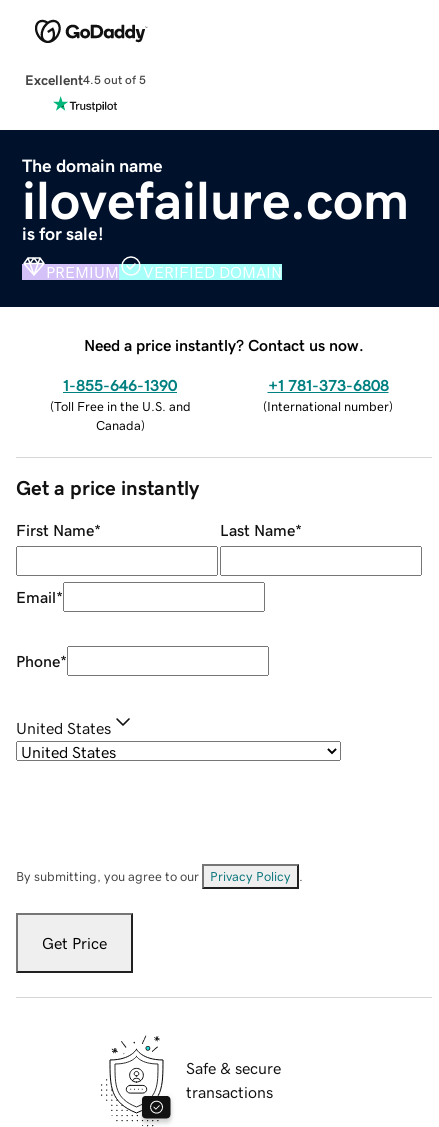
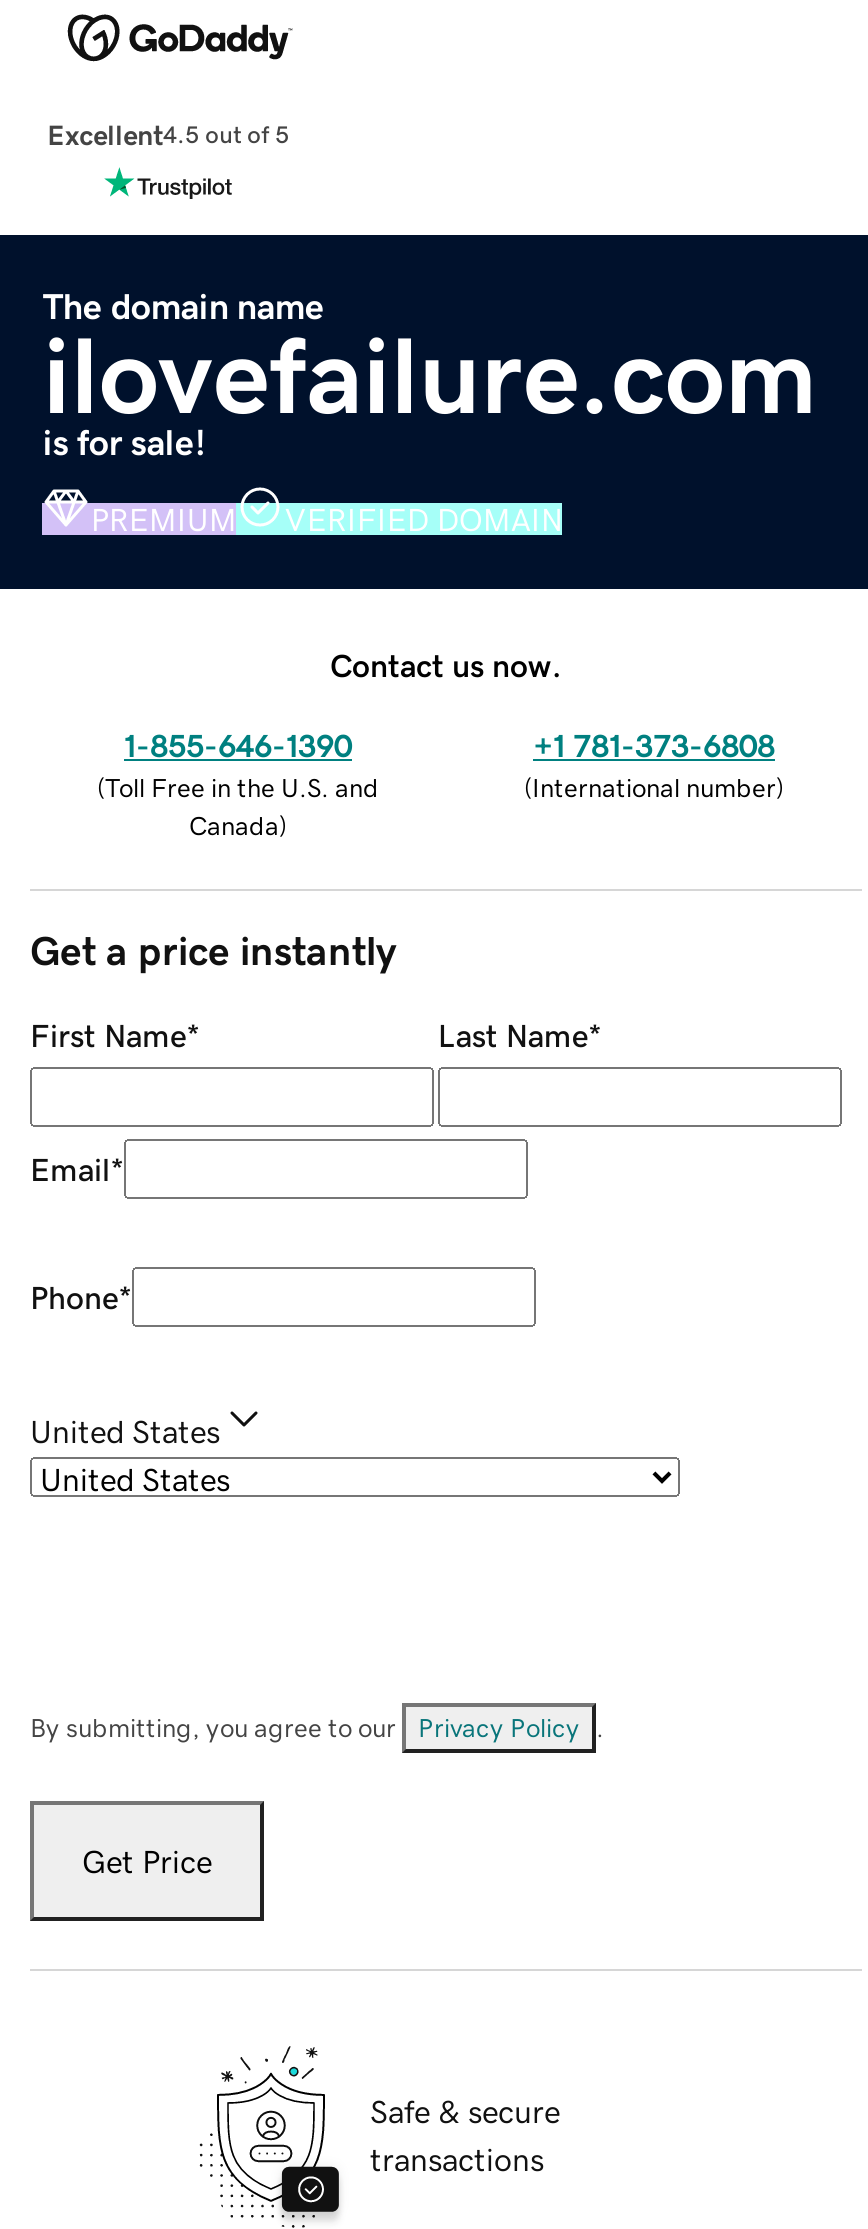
- Need a price instantly? Contact us now.
+ Contact us now.
